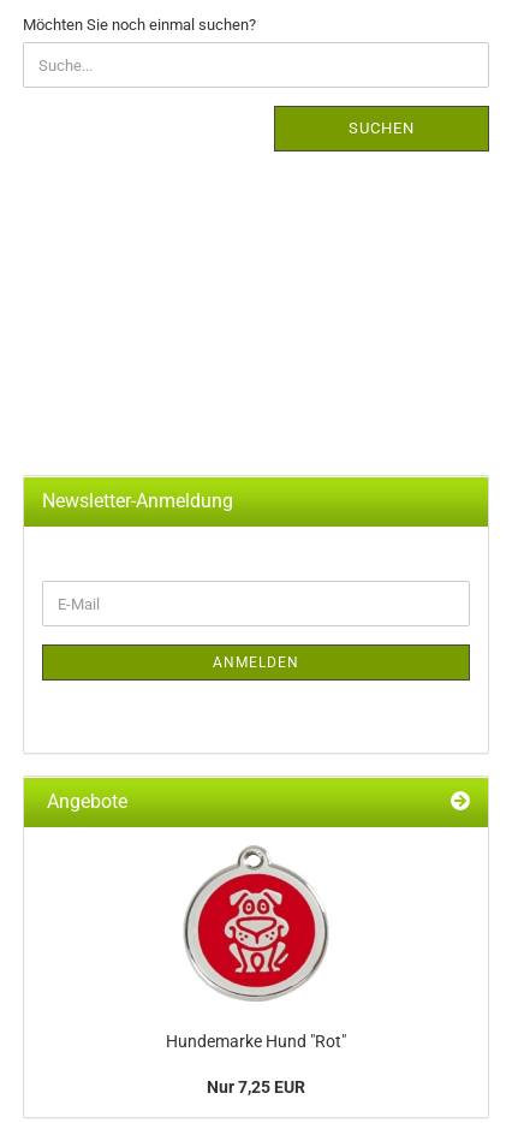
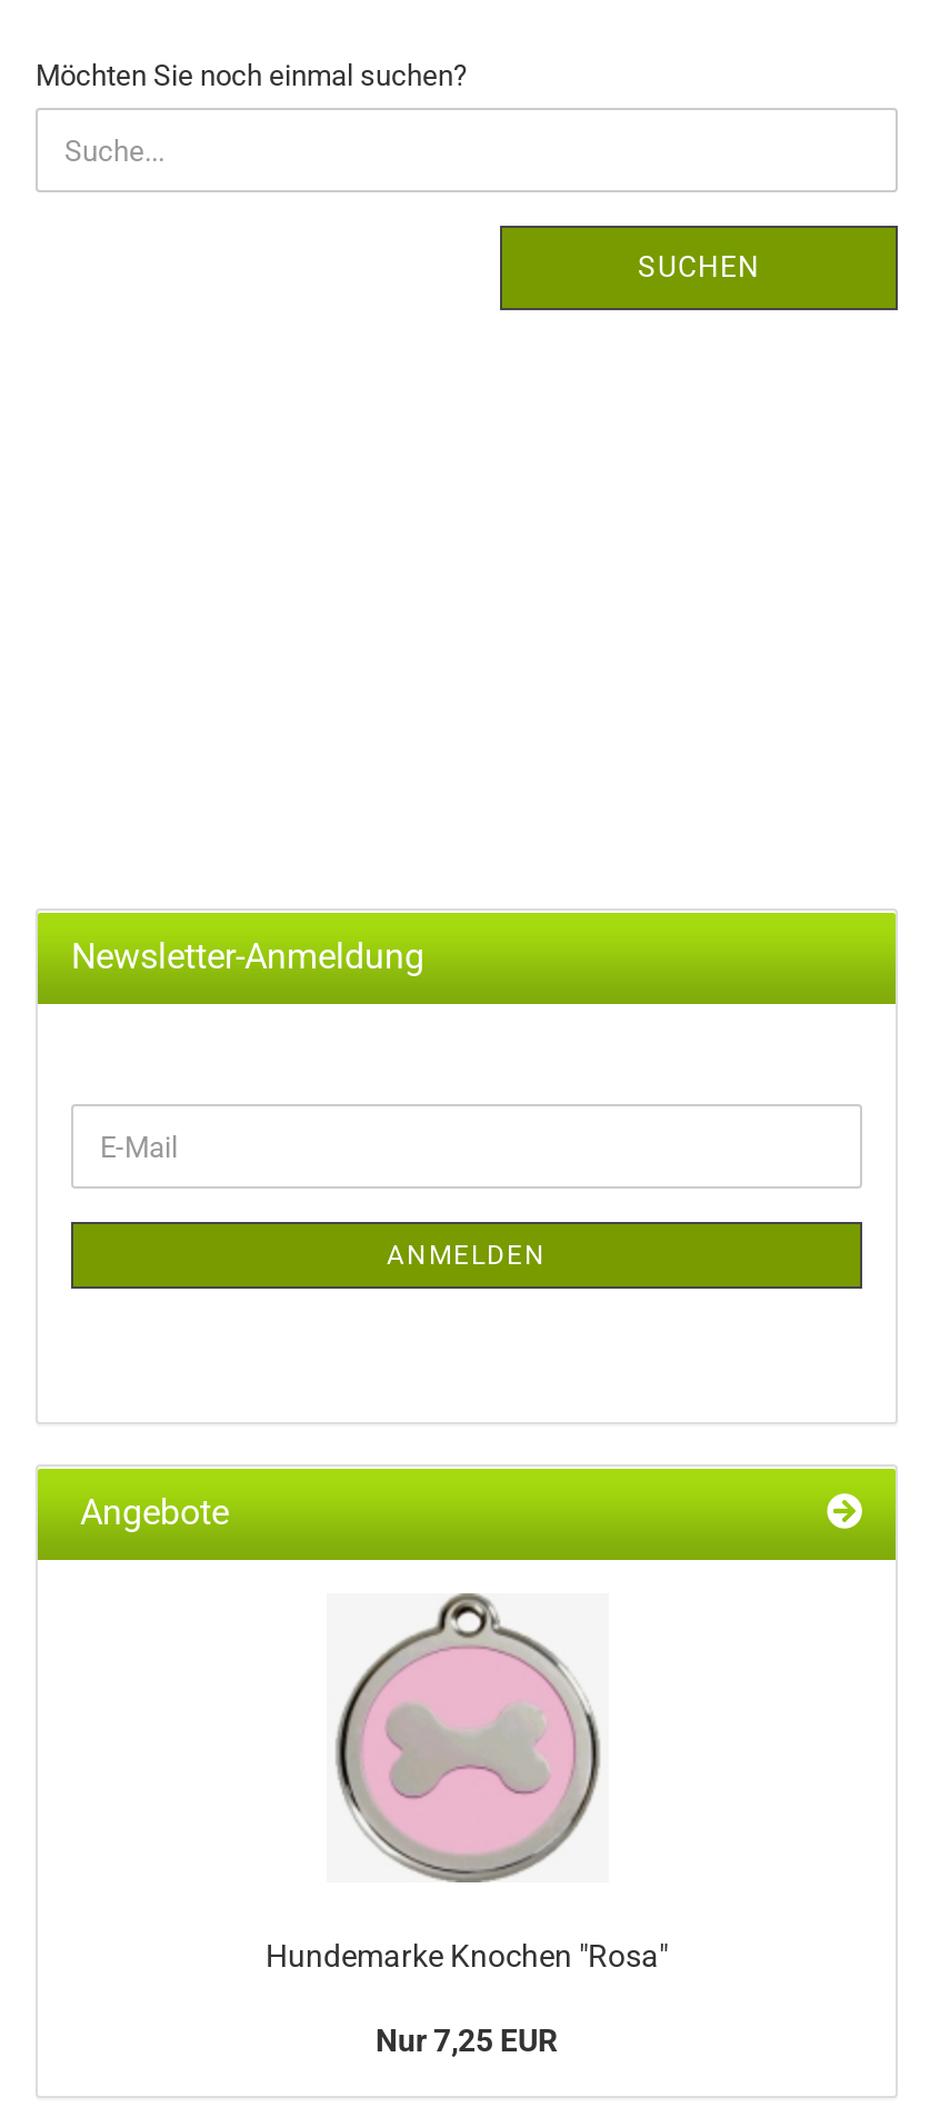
- [image]
- Hundemarke Hund "Rot"
+ [image]
+ Hundemarke Knochen "Rosa"
